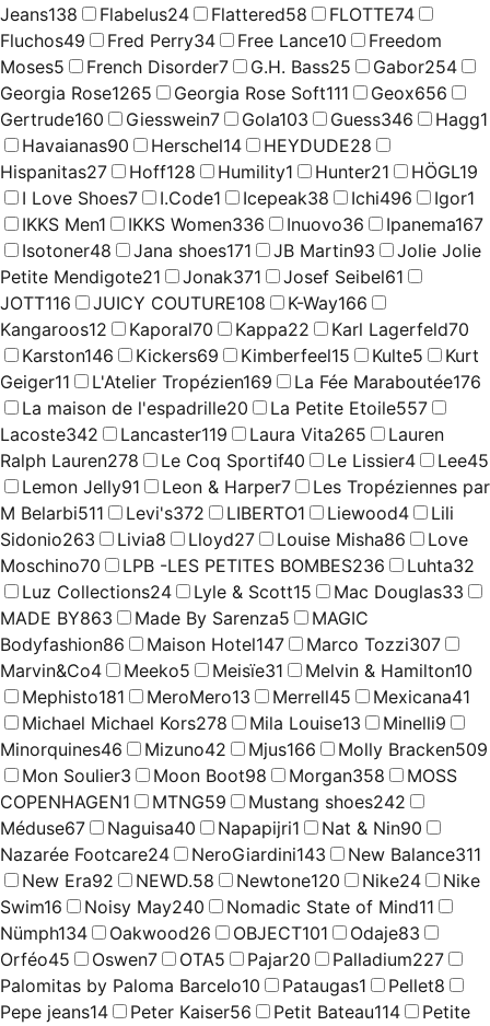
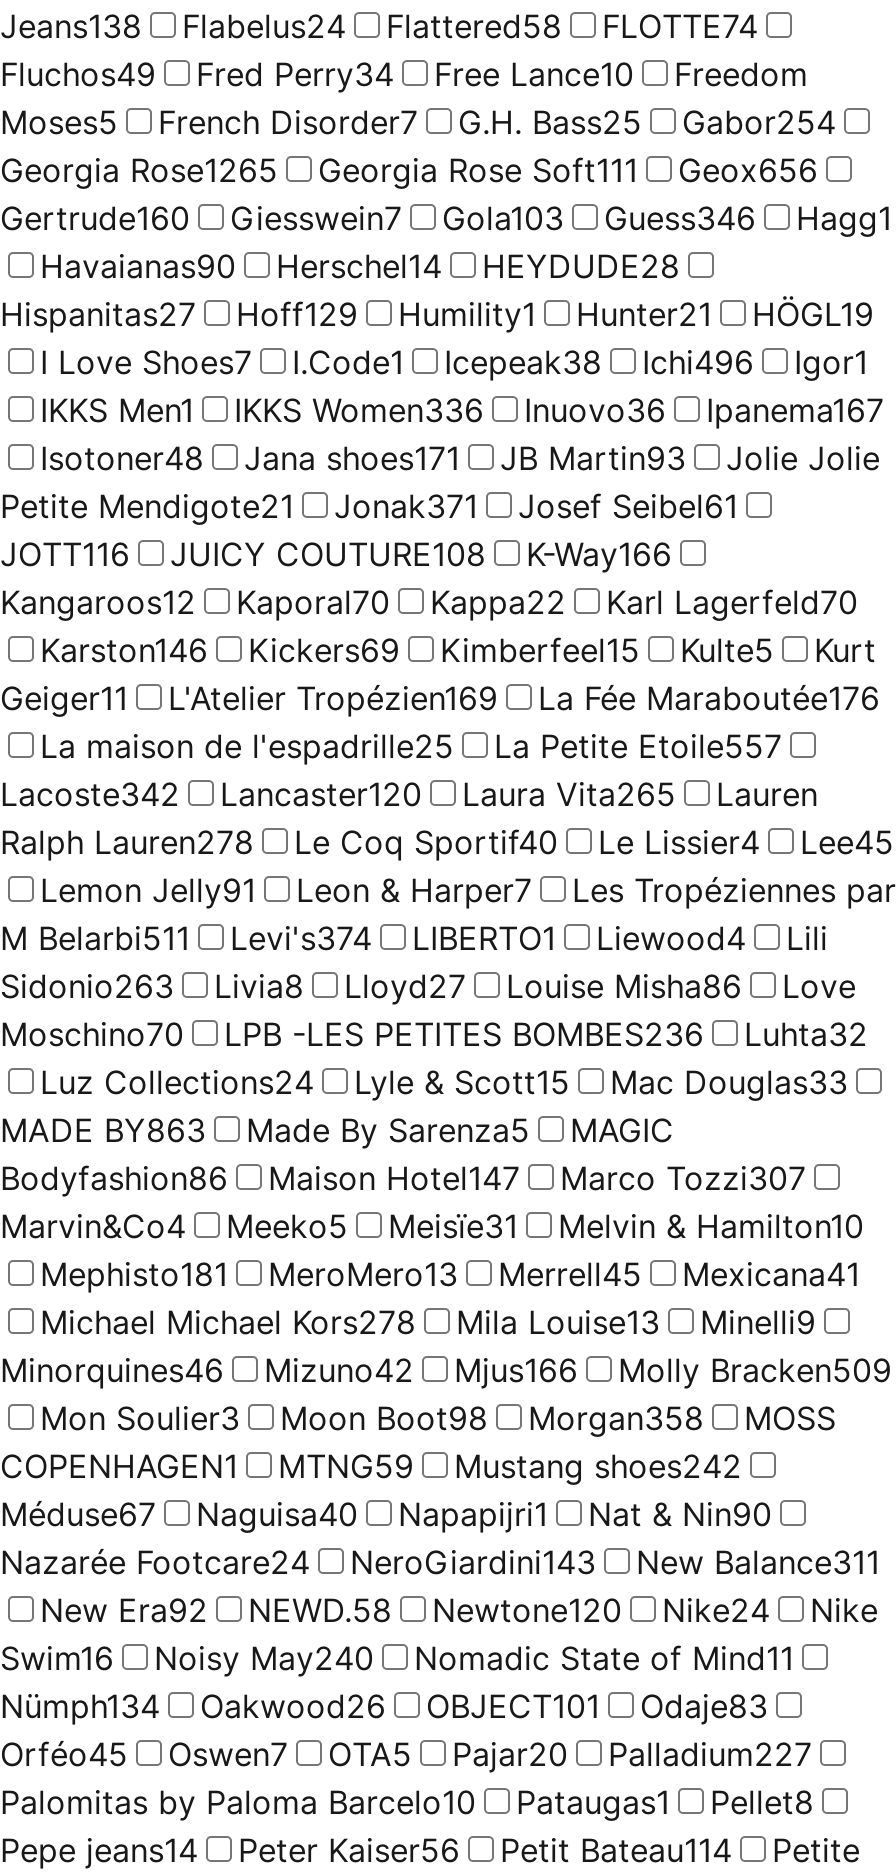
- Hispanitas27 Hoff128 Humility1 Hunter21 HÖGL19
+ Hispanitas27 Hoff129 Humility1 Hunter21 HÖGL19

- La maison de l'espadrille20
+ La maison de l'espadrille25

- Lacoste342 Lancaster119 Laura Vita265 Lauren
+ Lacoste342 Lancaster120 Laura Vita265 Lauren

- M Belarbi511 Levi's372 LIBERTO1 Liewood4 Lili
+ M Belarbi511 Levi's374 LIBERTO1 Liewood4 Lili
